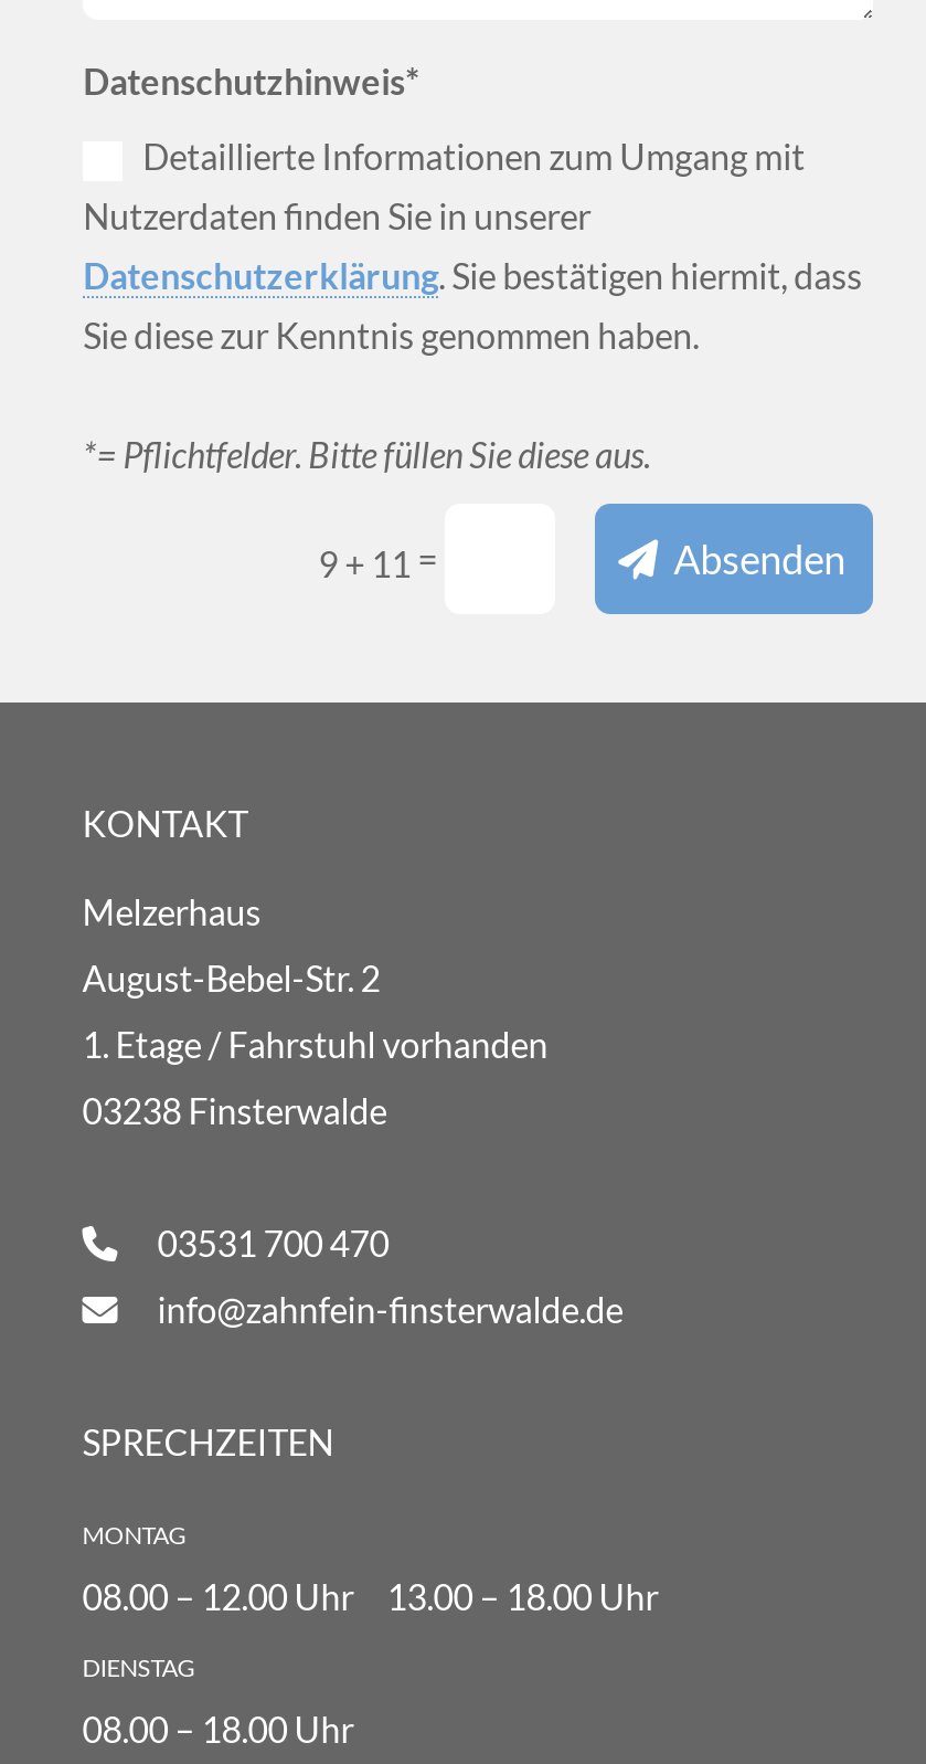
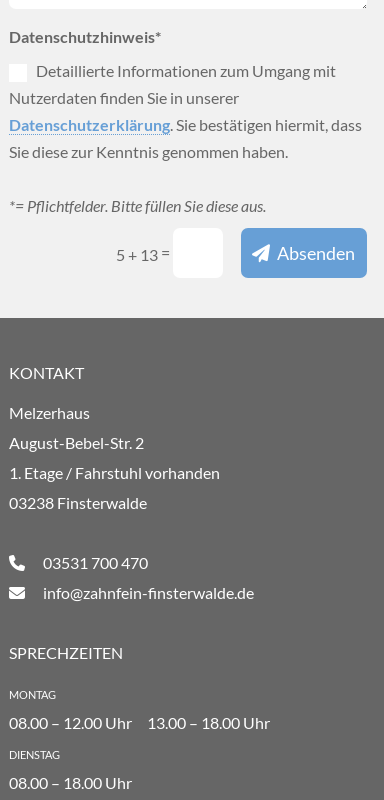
- 9 + 11 =
+ 5 + 13 =
